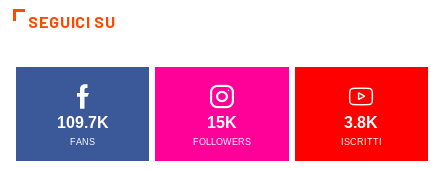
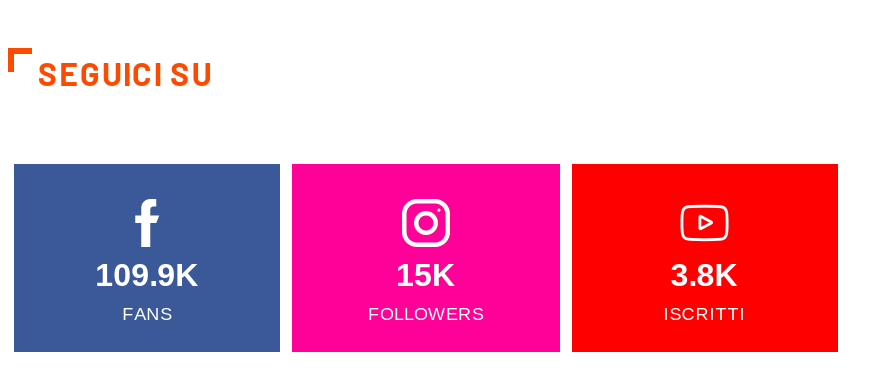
- 109.7K
+ 109.9K
